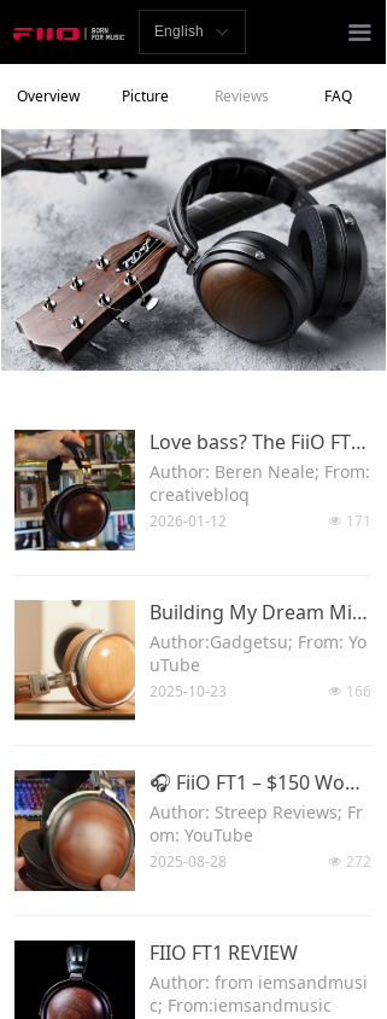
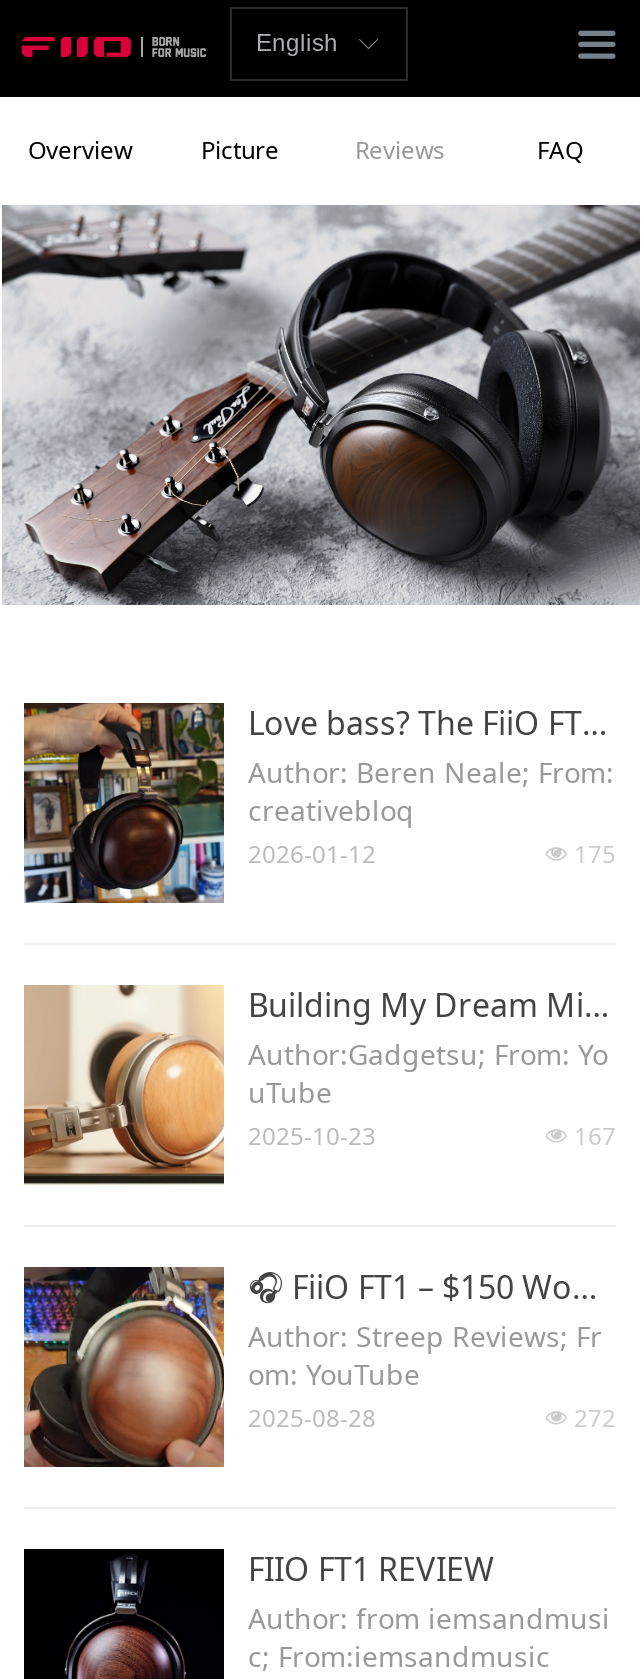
- 넶 171
+ 넶 175

- 넶 166
+ 넶 167
